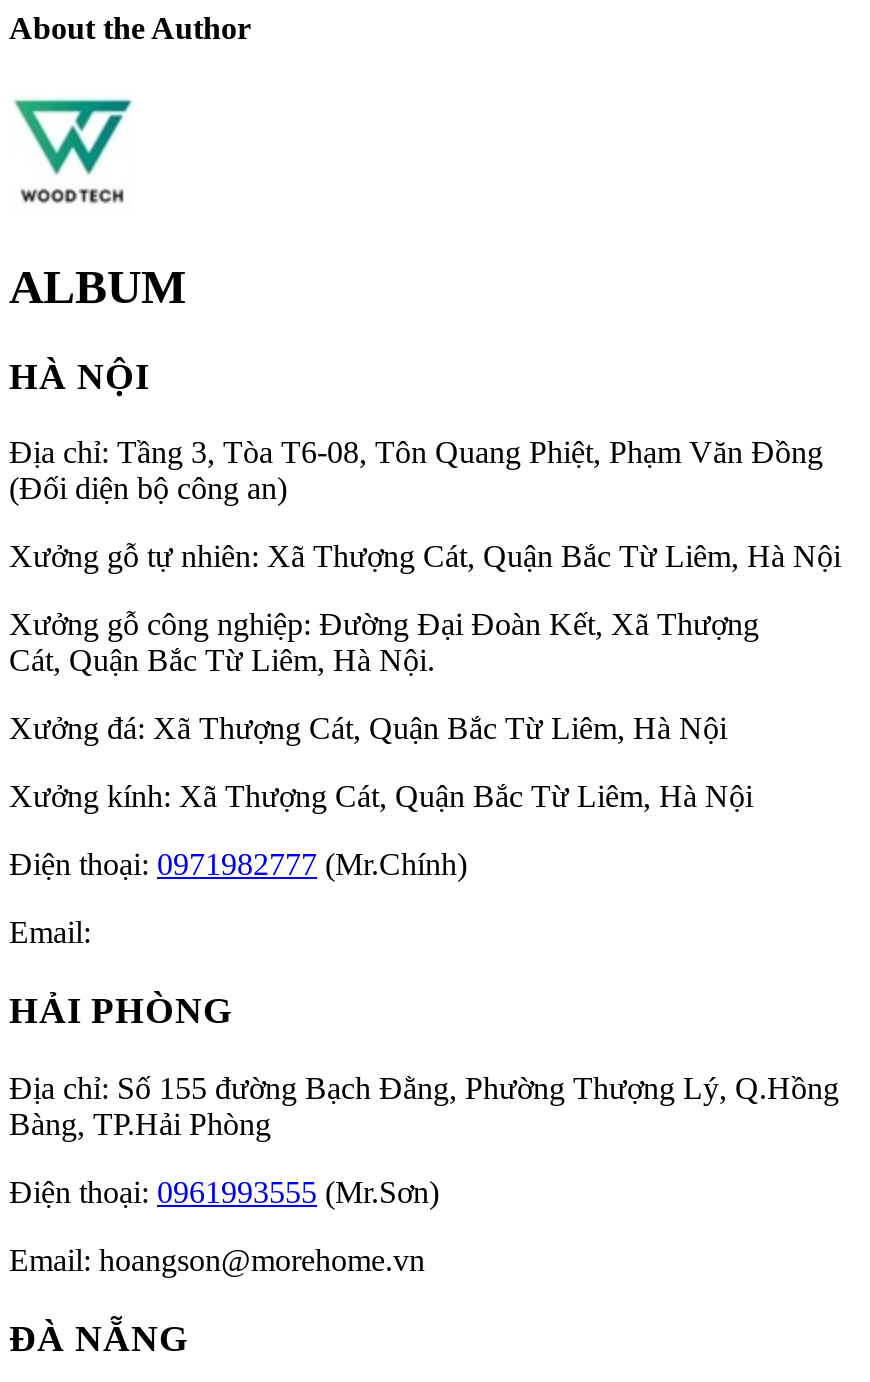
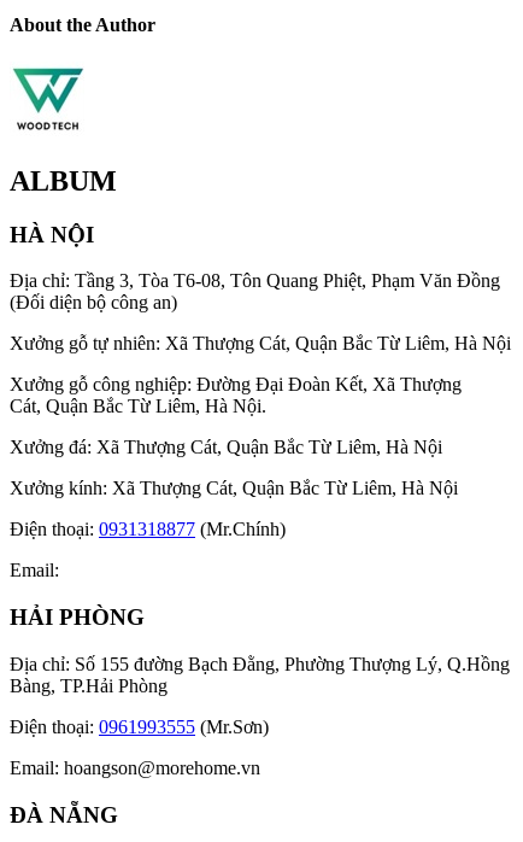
- Điện thoại: 0971982777 (Mr.Chính)
+ Điện thoại: 0931318877 (Mr.Chính)
